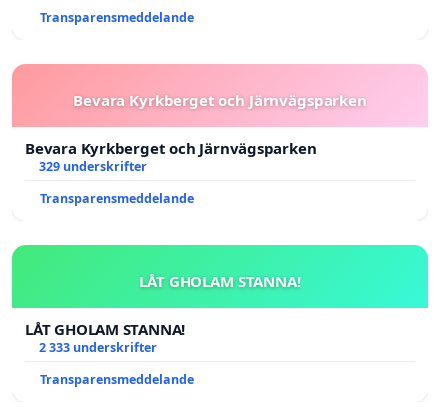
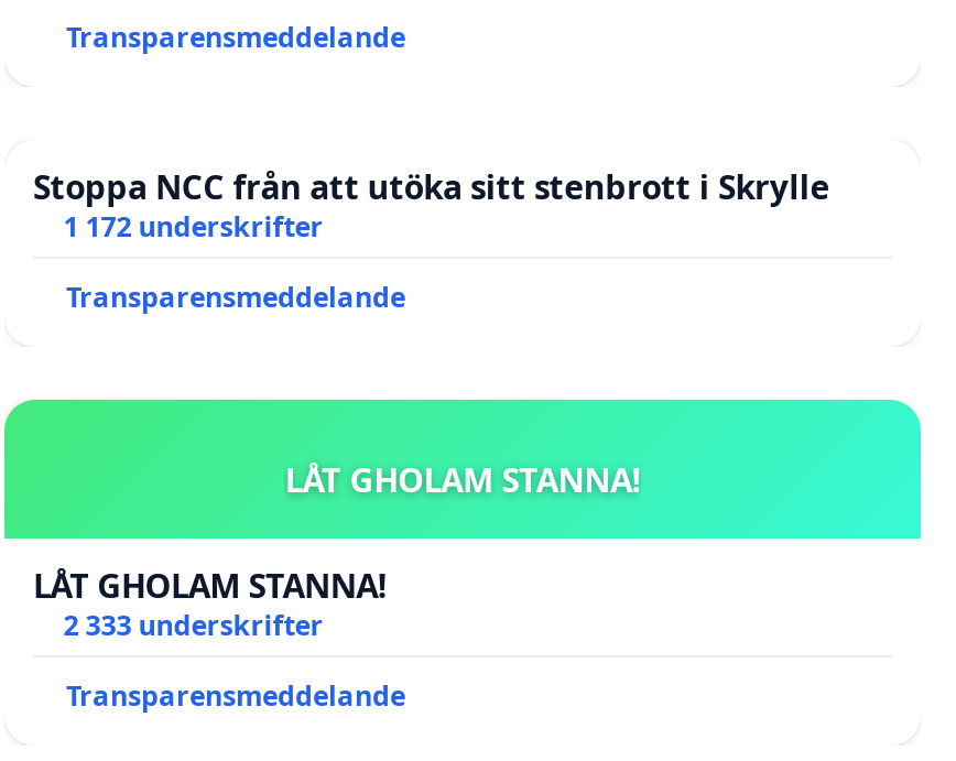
- Bevara Kyrkberget och Järnvägsparken
- Bevara Kyrkberget och Järnvägsparken
- 329 underskrifter
+ Stoppa NCC från att utöka sitt stenbrott i Skrylle
+ 1 172 underskrifter
